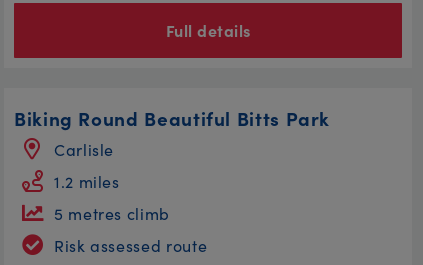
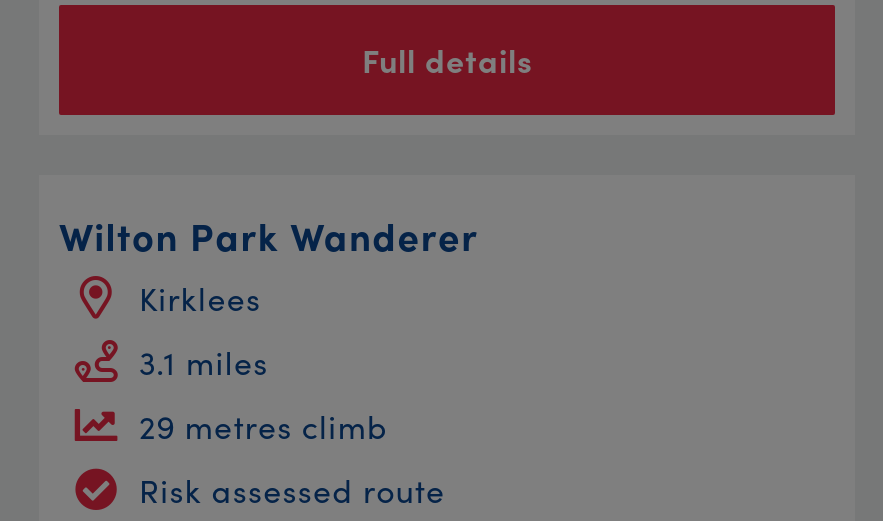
- Biking Round Beautiful Bitts Park
- Carlisle
+ Wilton Park Wanderer
+ Kirklees

- 1.2 miles
+ 3.1 miles

- 5 metres climb
+ 29 metres climb
